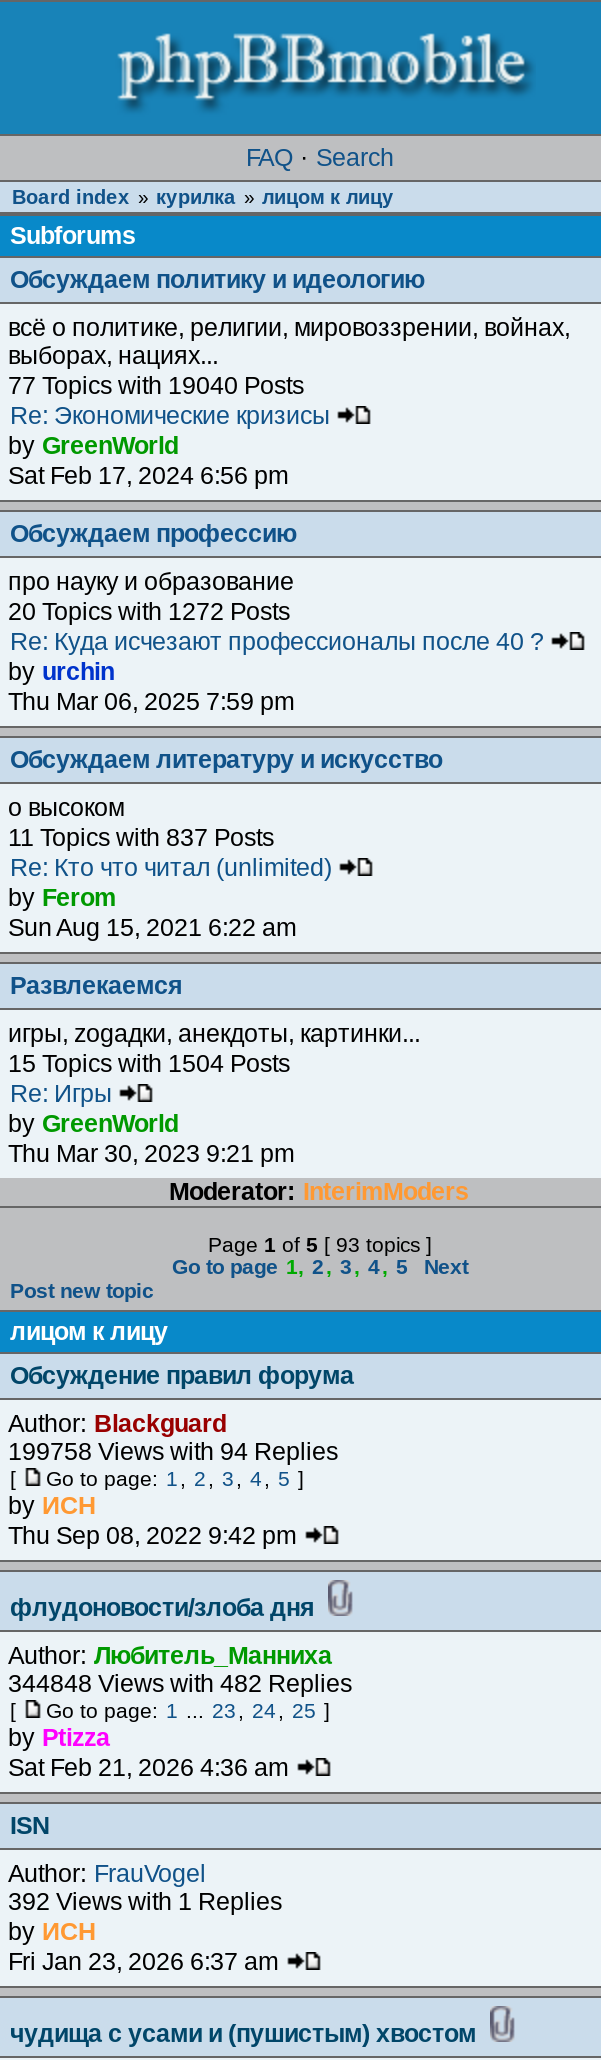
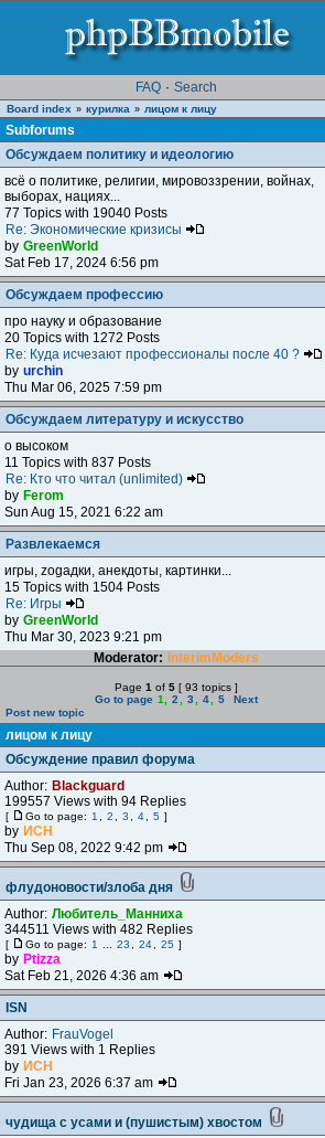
- 199758 Views with 94 Replies
+ 199557 Views with 94 Replies

- 344848 Views with 482 Replies
+ 344511 Views with 482 Replies

- 392 Views with 1 Replies
+ 391 Views with 1 Replies
